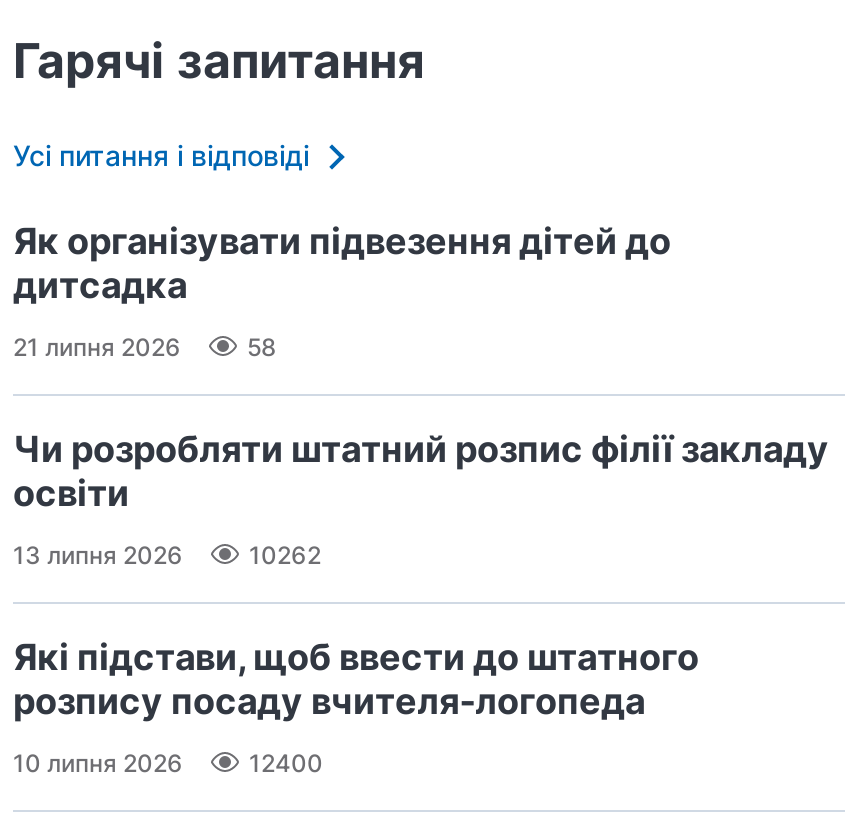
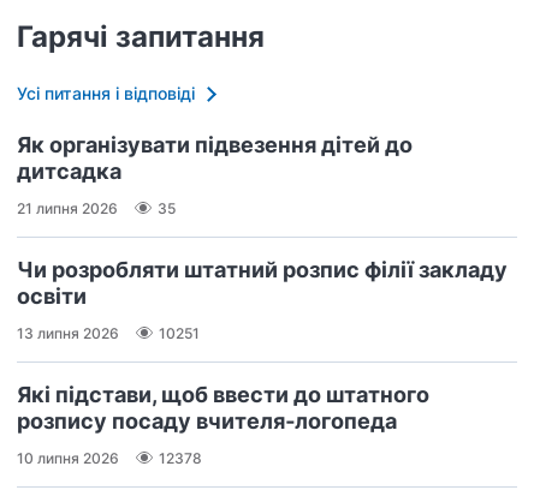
- 58
+ 35

- 10262
+ 10251

- 12400
+ 12378
